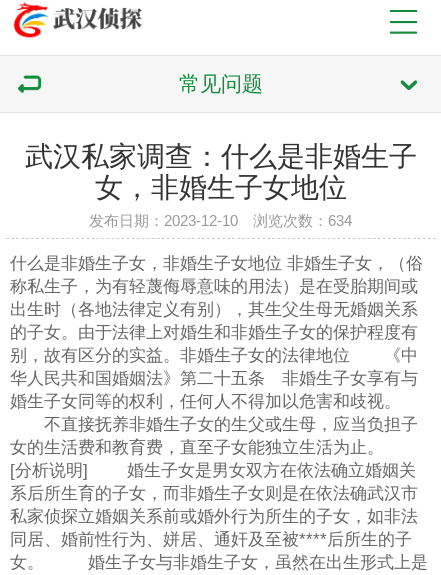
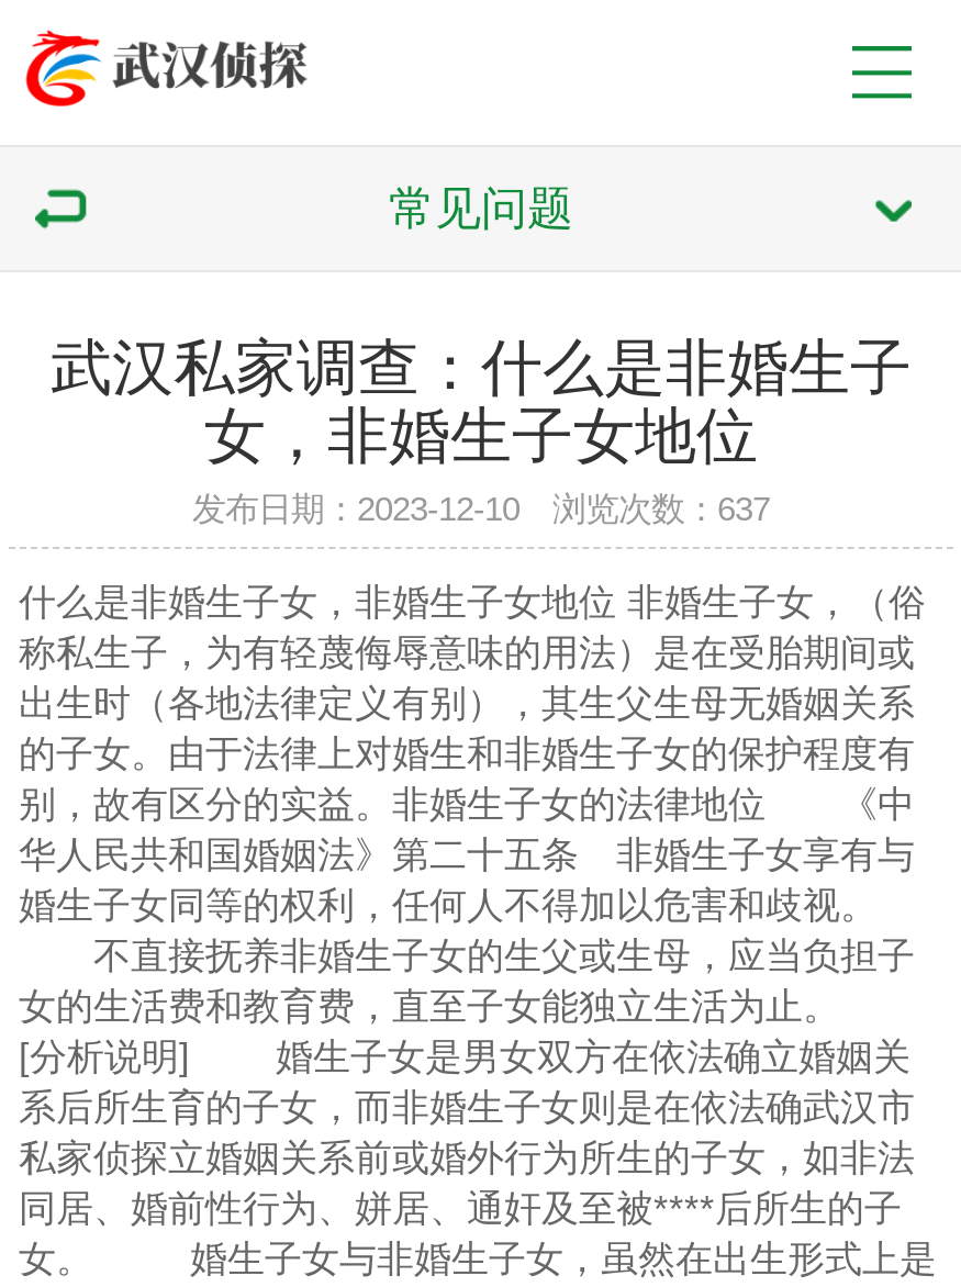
- 发布日期：2023-12-10 浏览次数：634
+ 发布日期：2023-12-10 浏览次数：637
